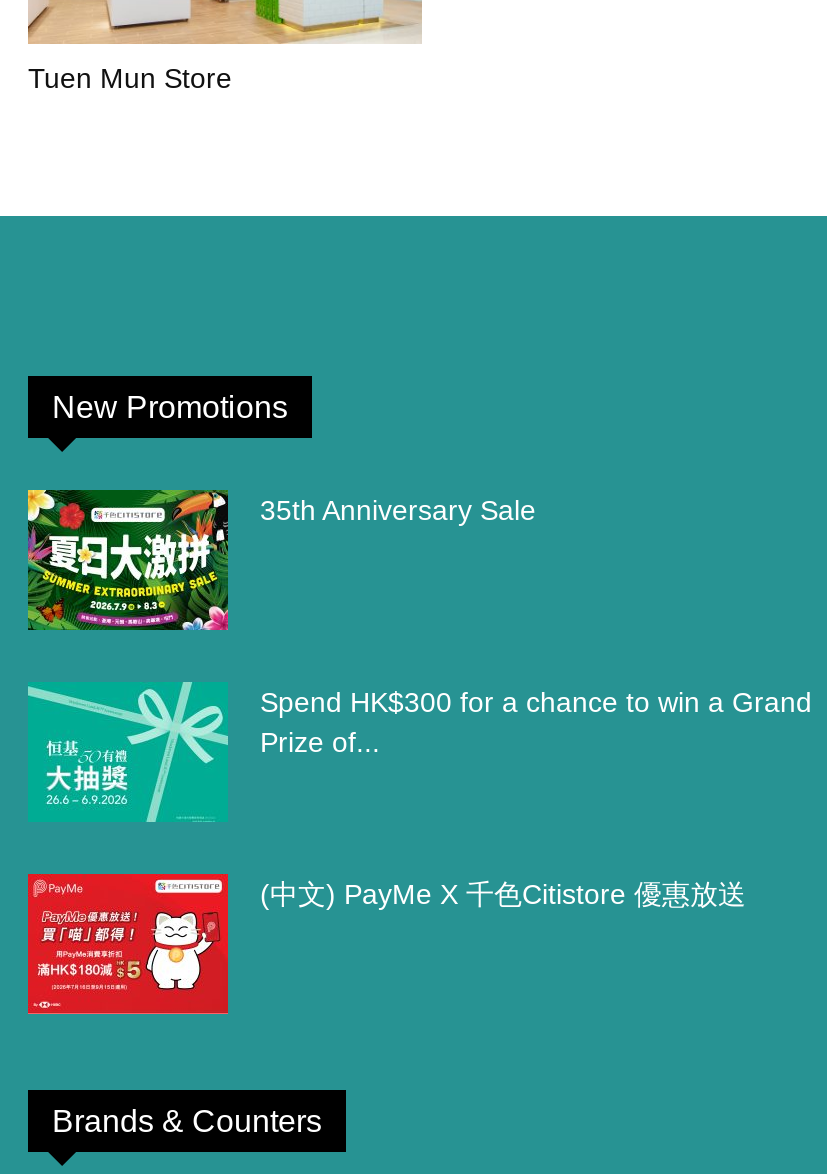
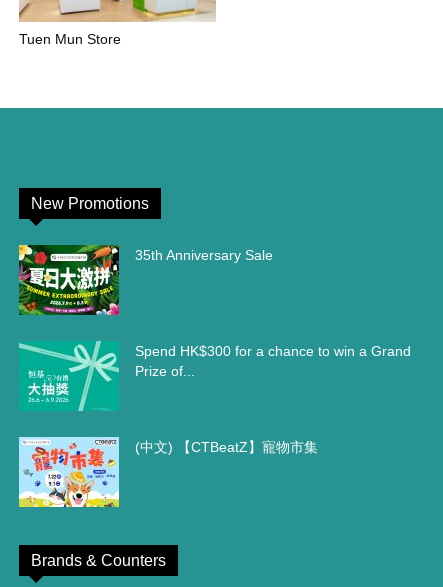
- [image]
- (中文) PayMe X 千色Citistore 優惠放送
+ [image]
+ (中文) 【CTBeatZ】寵物市集
